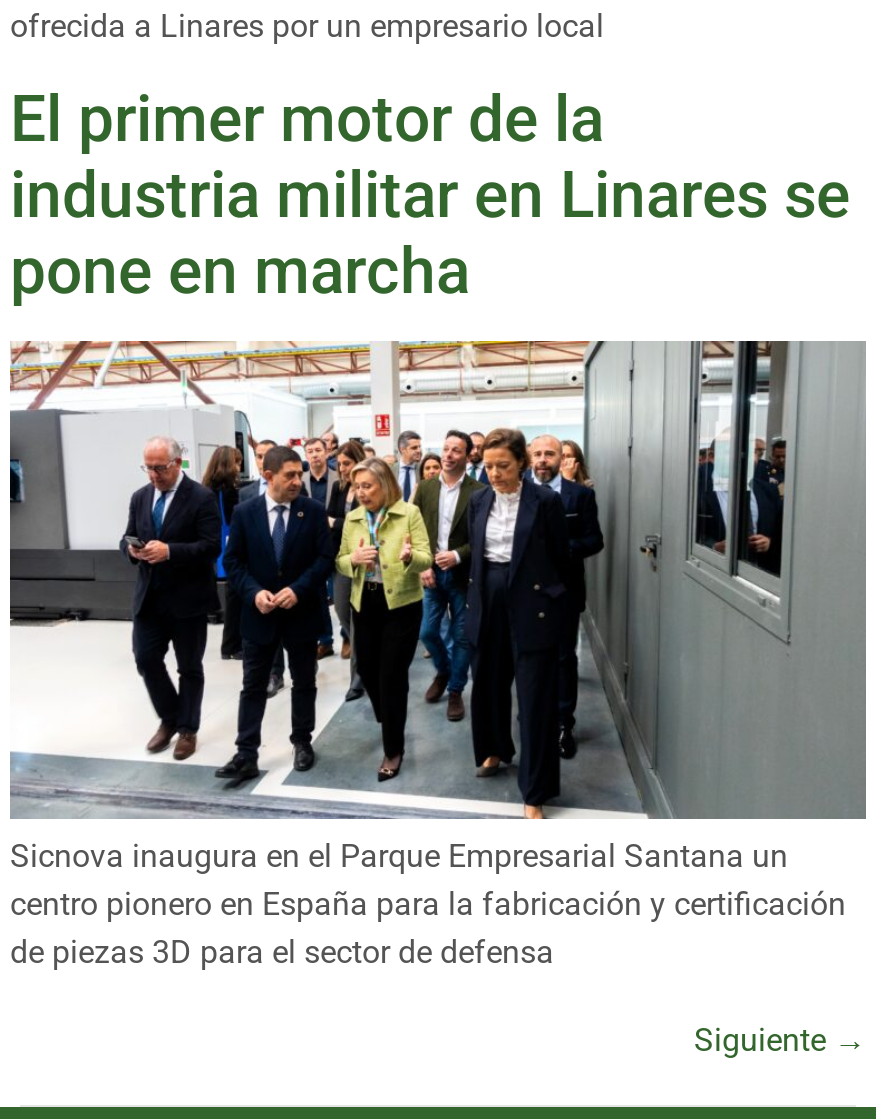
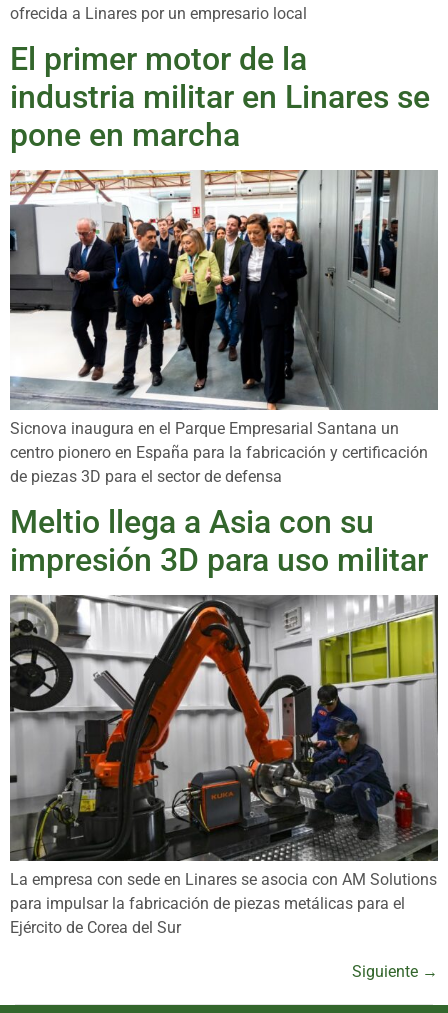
+ [image]
+ La empresa con sede en Linares se asocia con AM Solutions
+ para impulsar la fabricación de piezas metálicas para el
+ Ejército de Corea del Sur

+ Meltio llega a Asia con su
+ impresión 3D para uso militar
